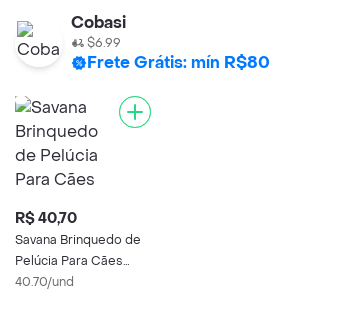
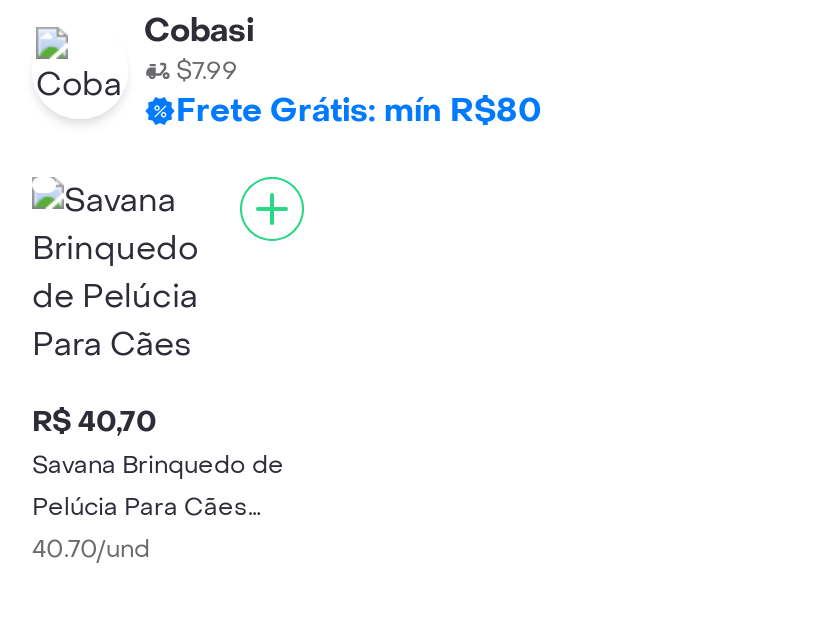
- $6.99
+ $7.99
